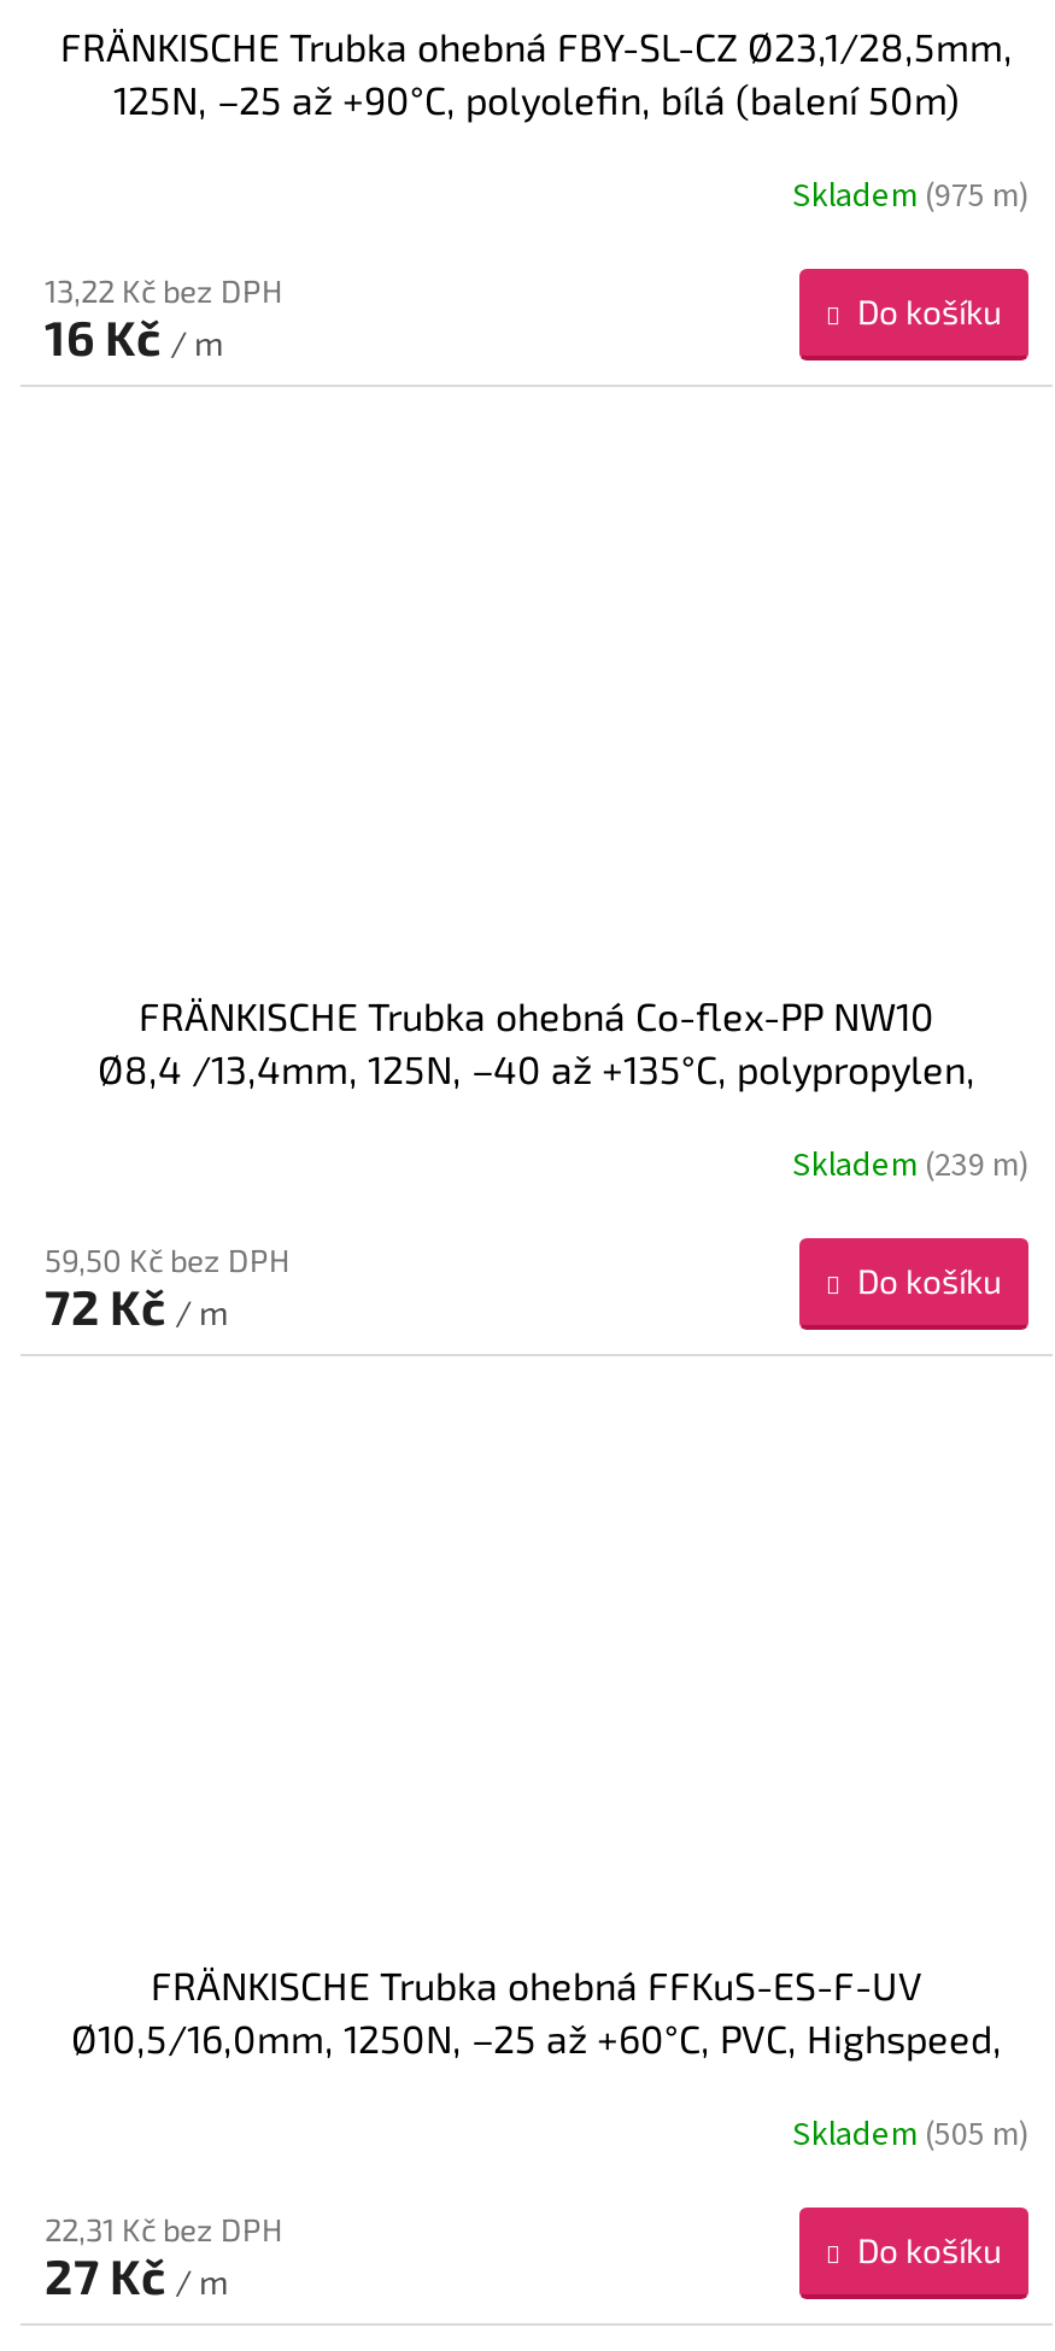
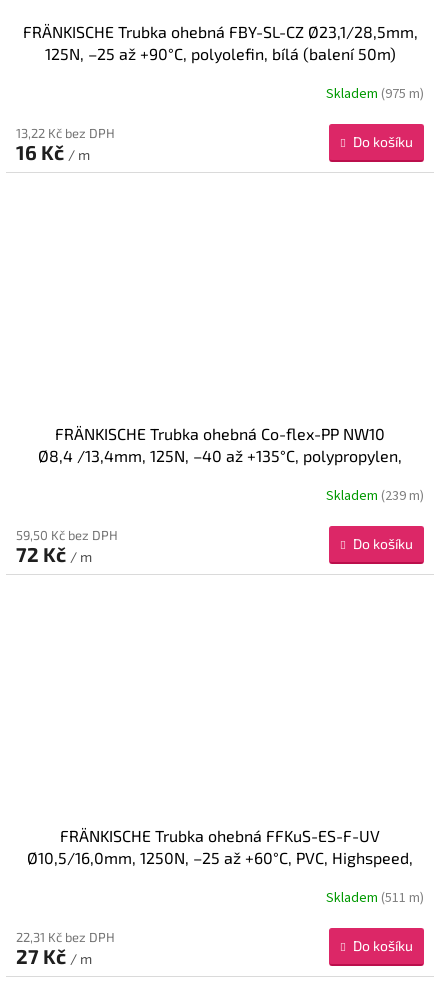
- Skladem (505 m)
+ Skladem (511 m)
